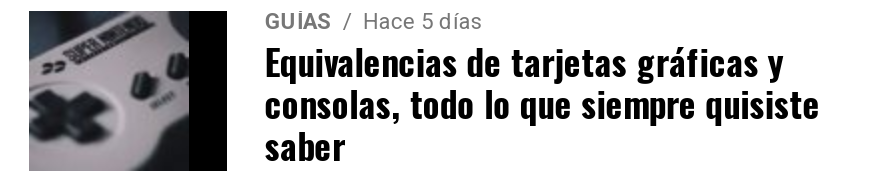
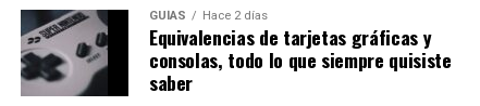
- GUÍAS Hace 5 días
+ GUÍAS Hace 2 días
